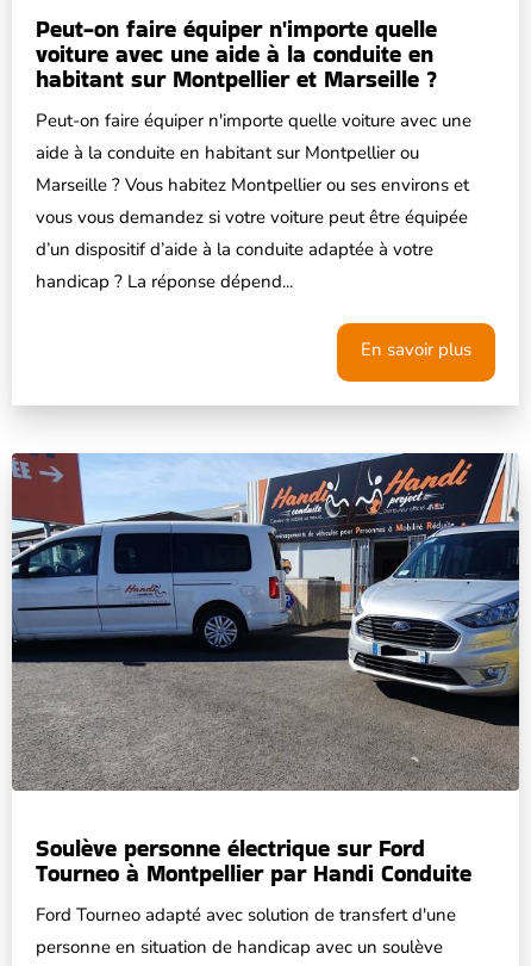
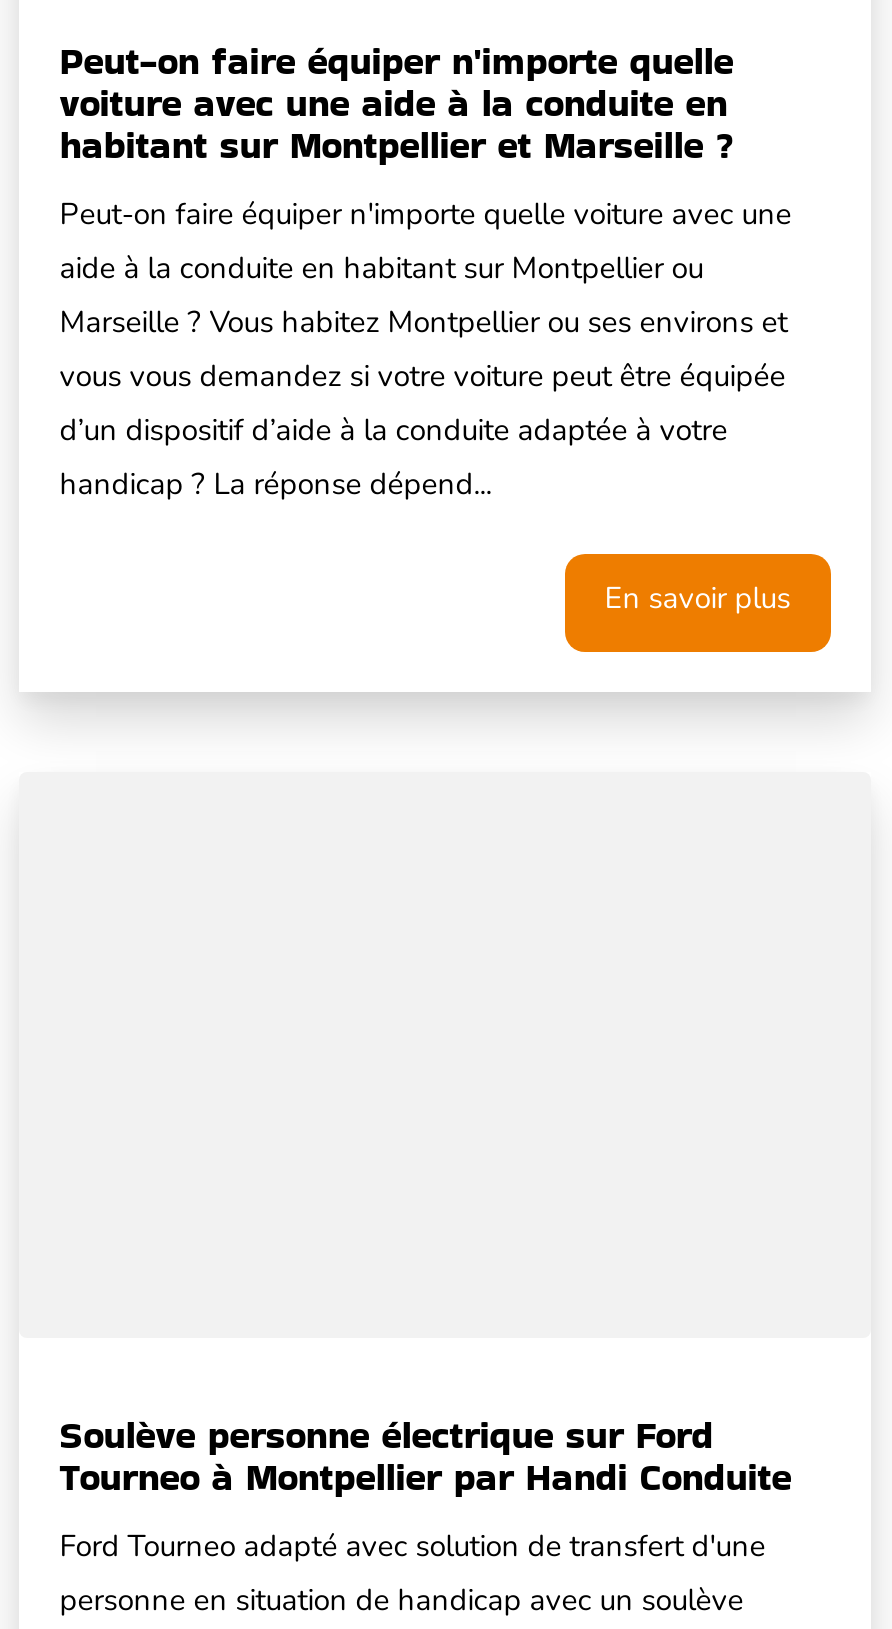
- [image]
